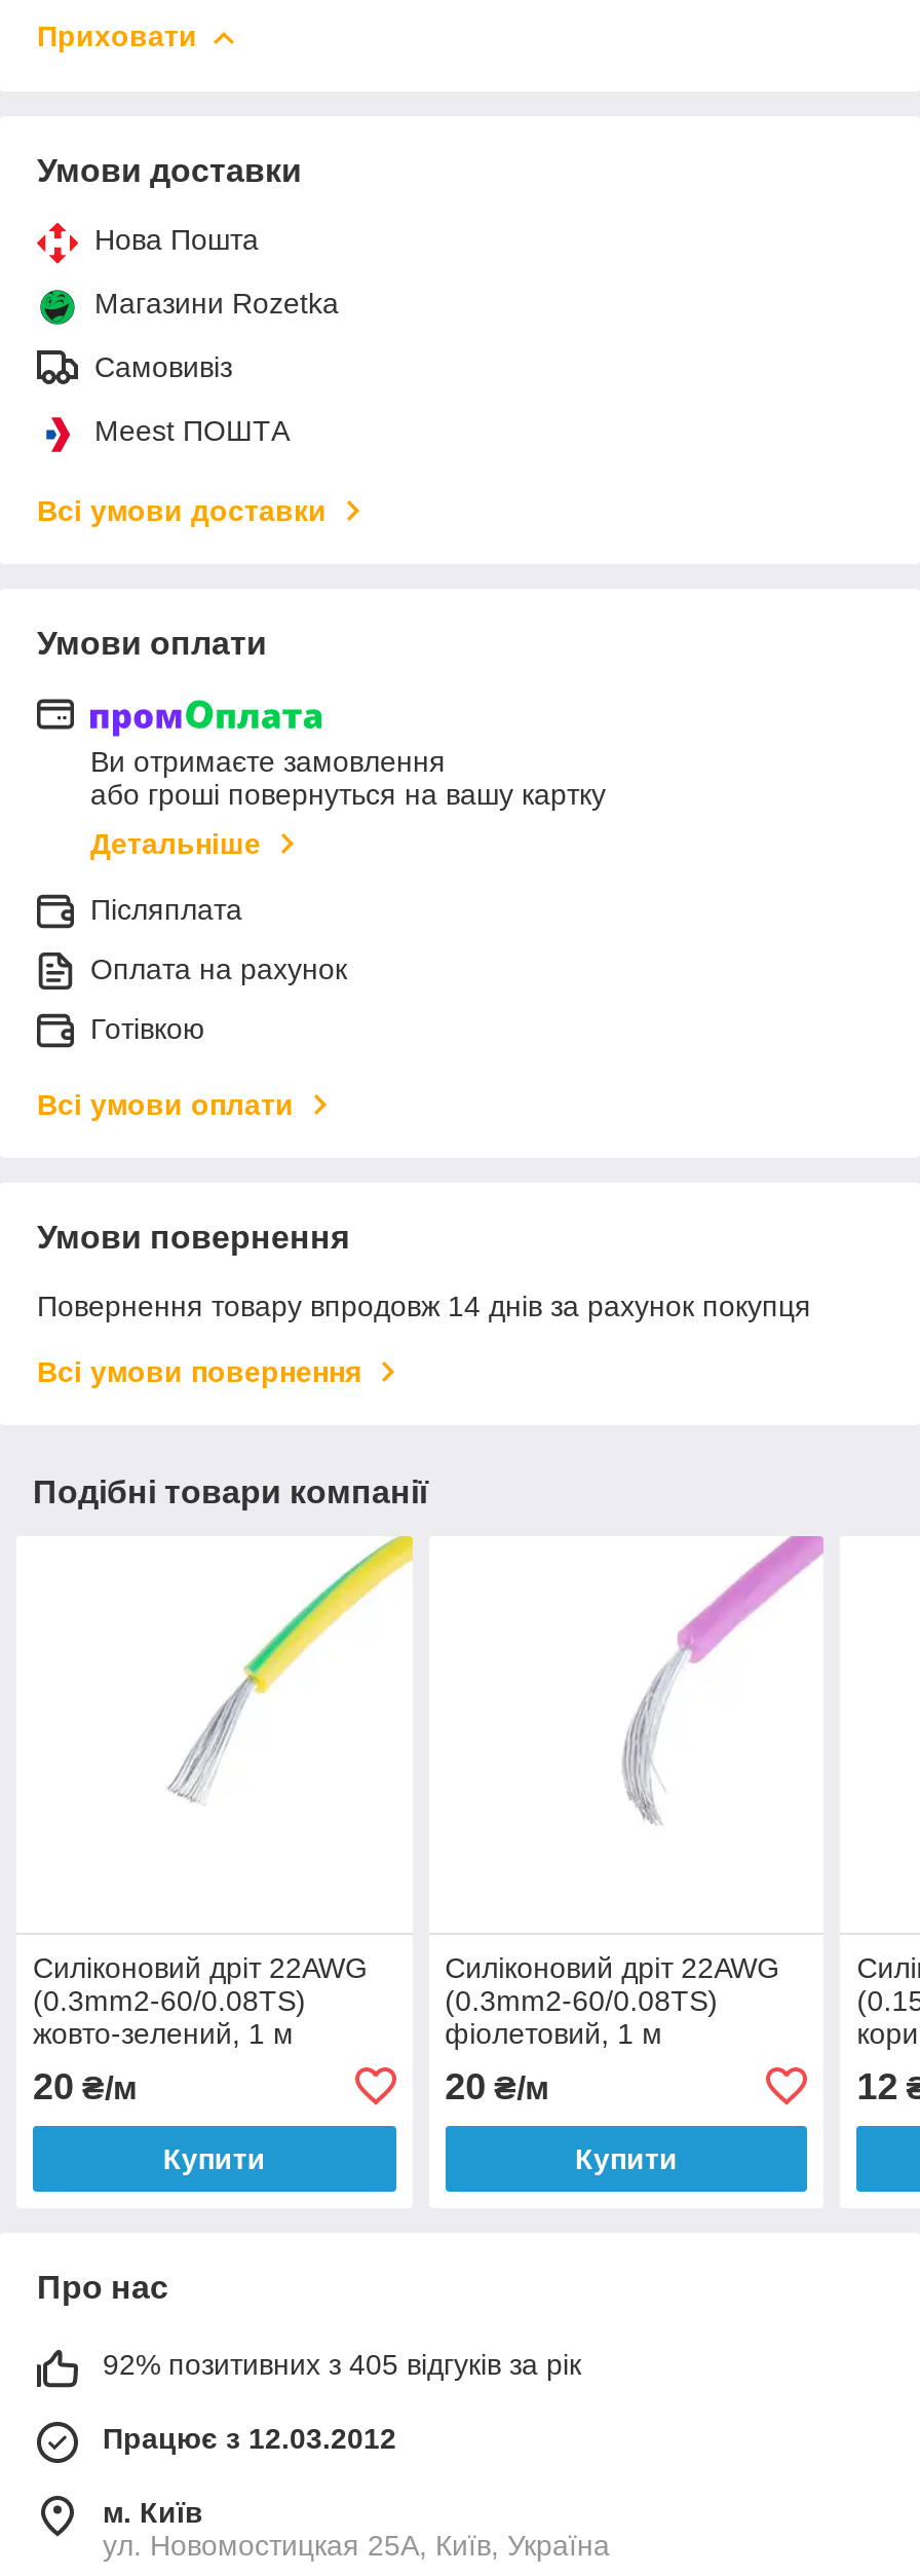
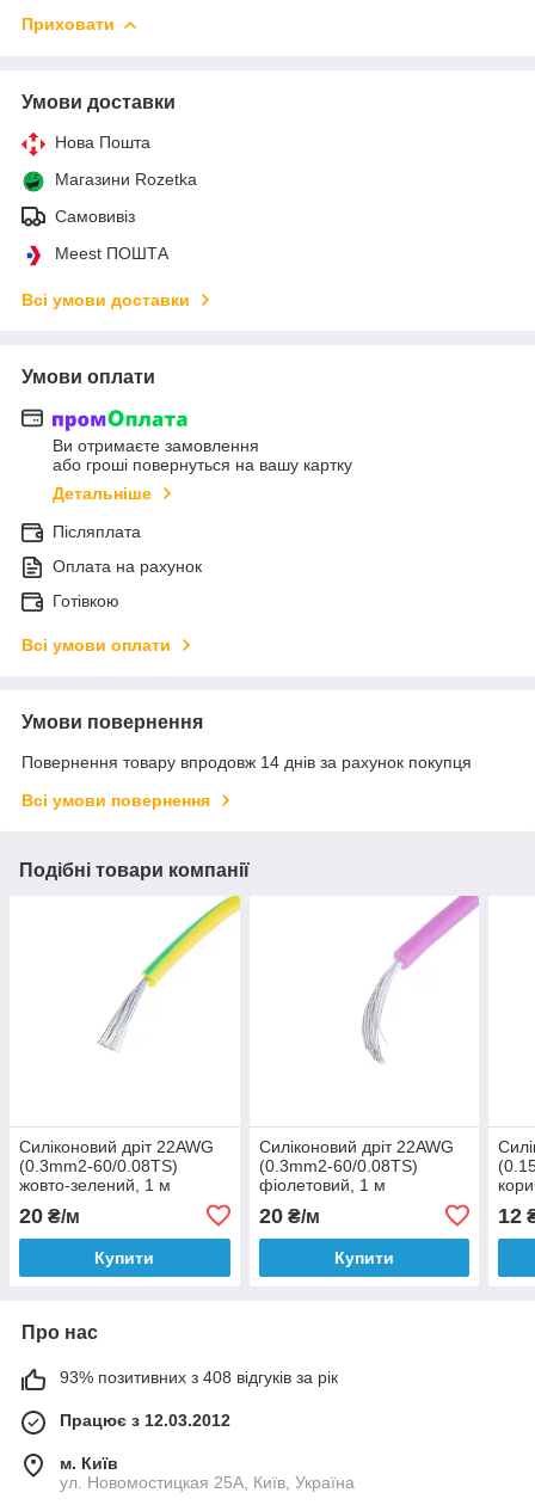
- 92% позитивних з 405 відгуків за рік
+ 93% позитивних з 408 відгуків за рік
